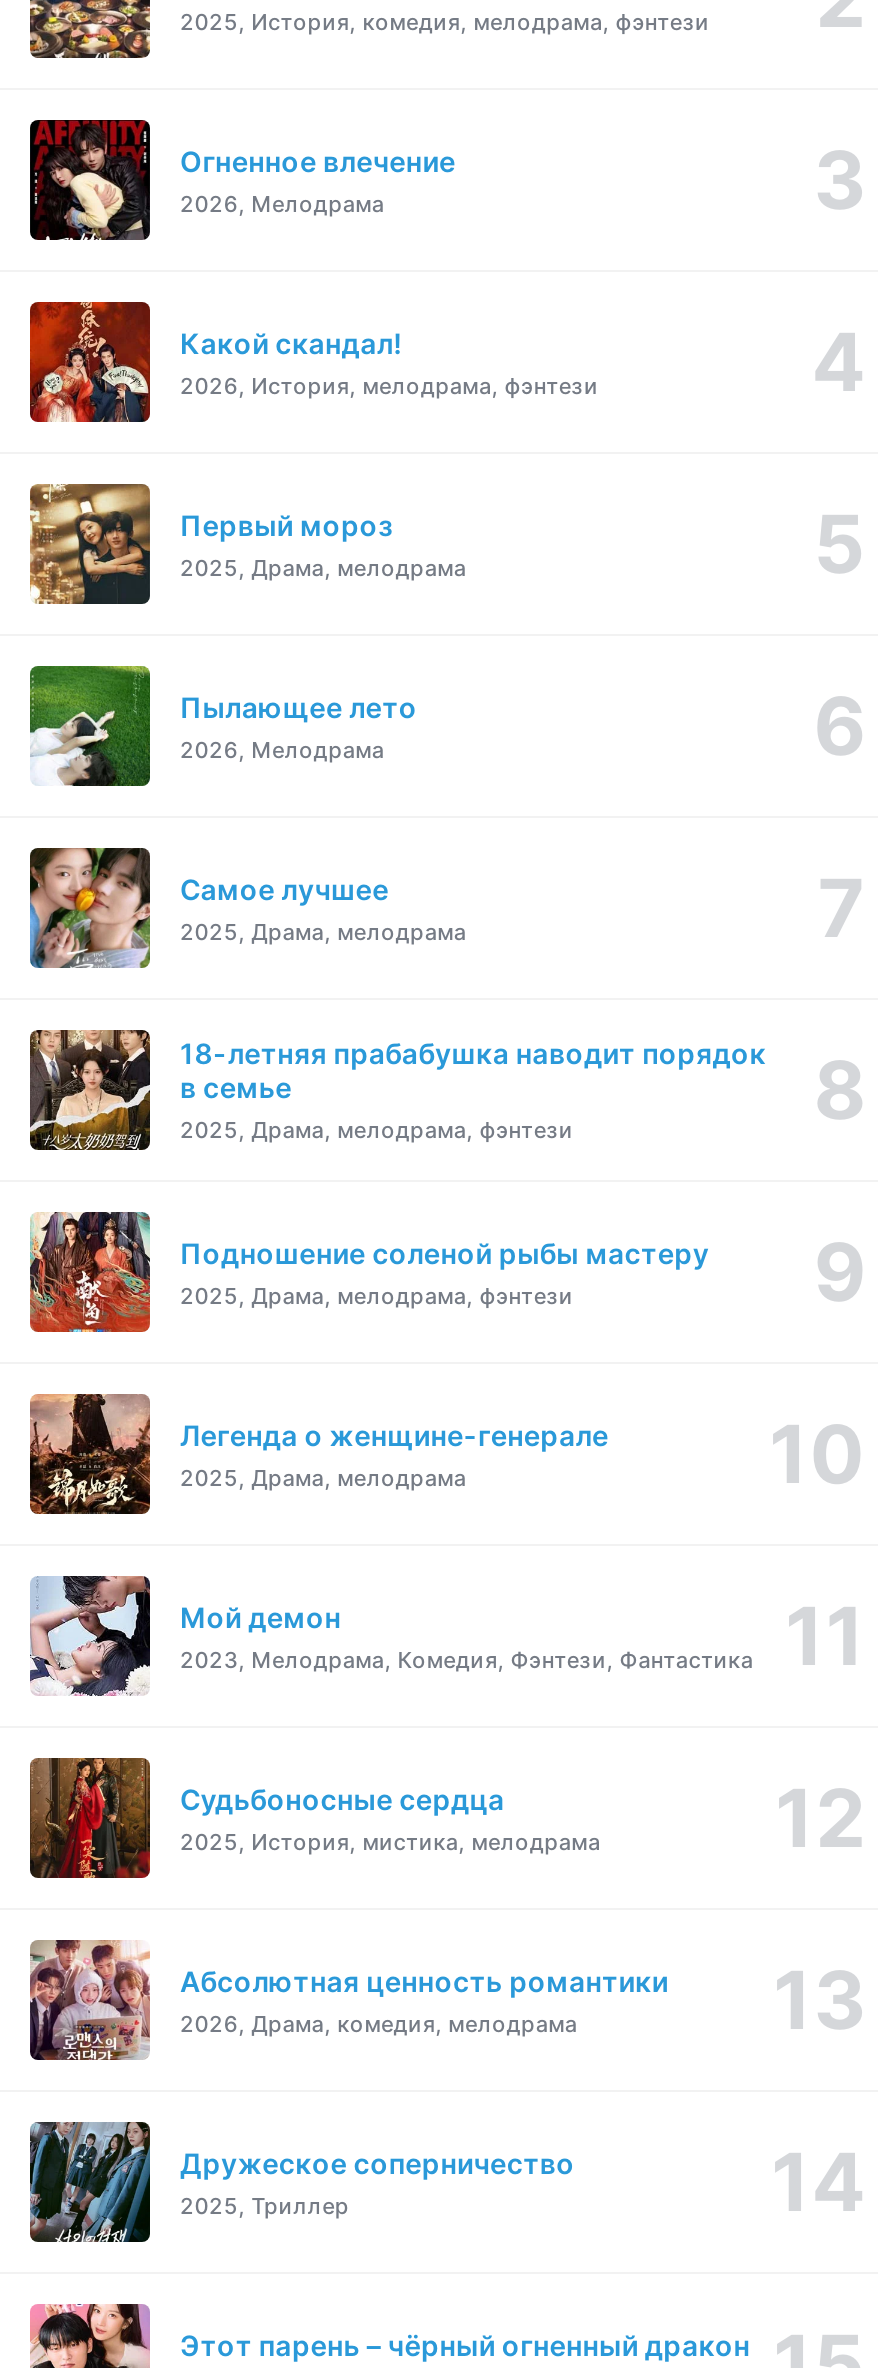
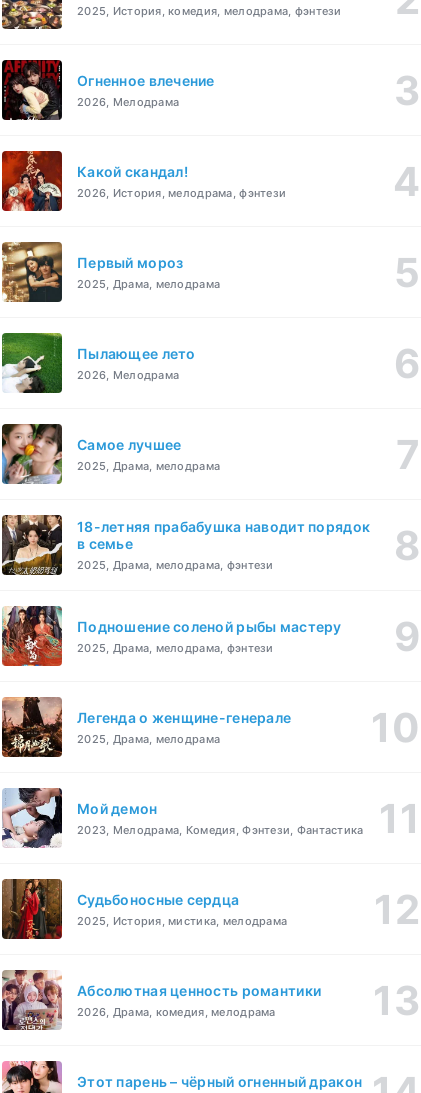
- [image]
- Дружеское соперничество
- 2025, Триллер
